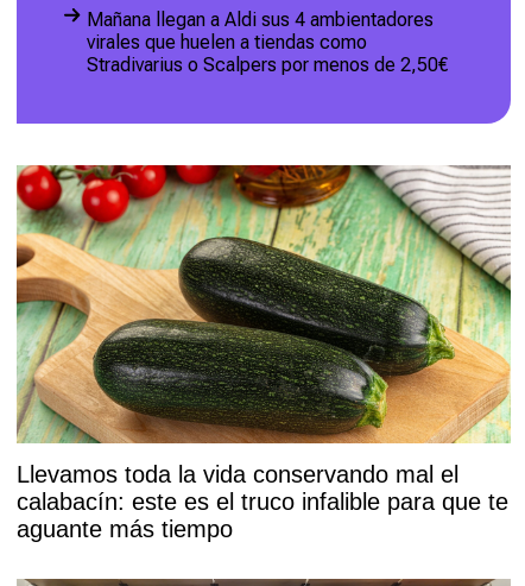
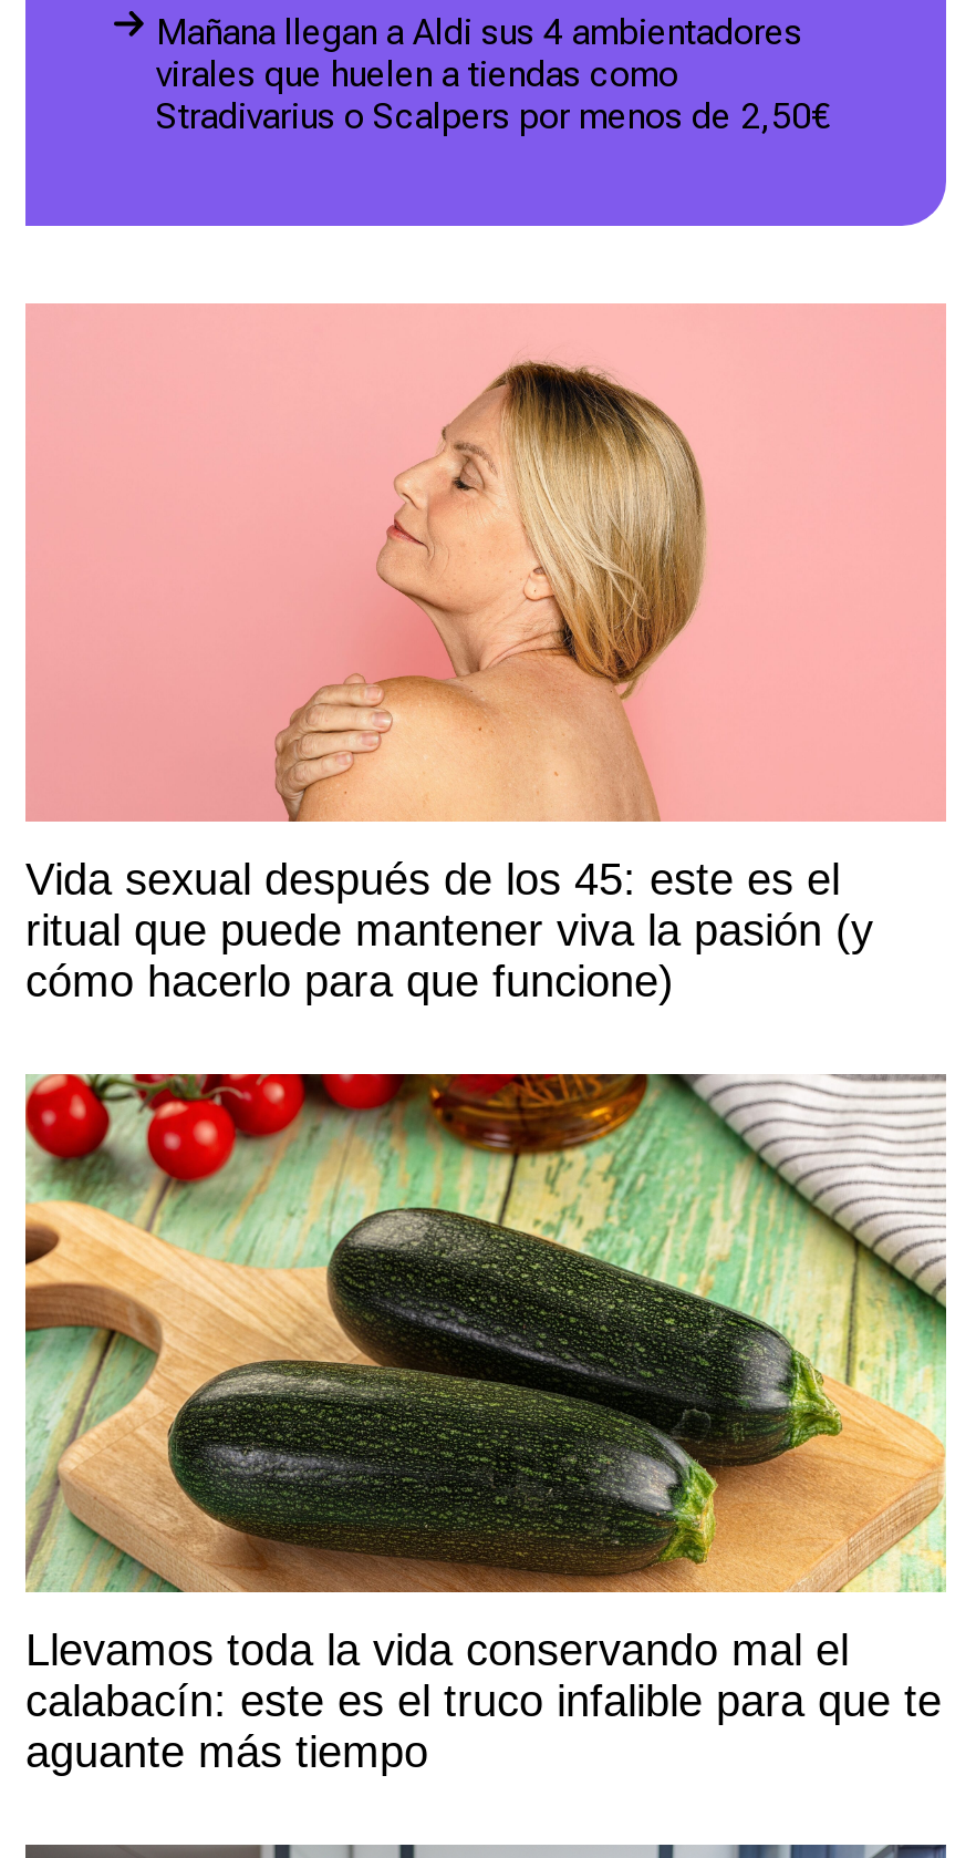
+ [image]
+ Vida sexual después de los 45: este es el
+ ritual que puede mantener viva la pasión (y
+ cómo hacerlo para que funcione)
